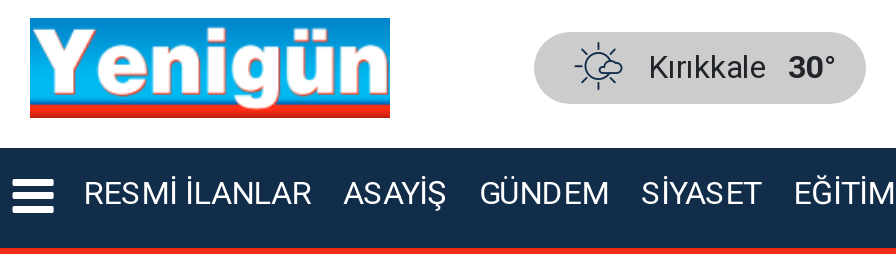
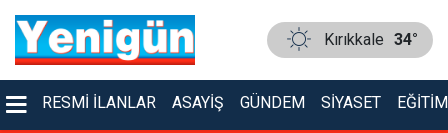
- Kırıkkale 30°
+ Kırıkkale 34°
